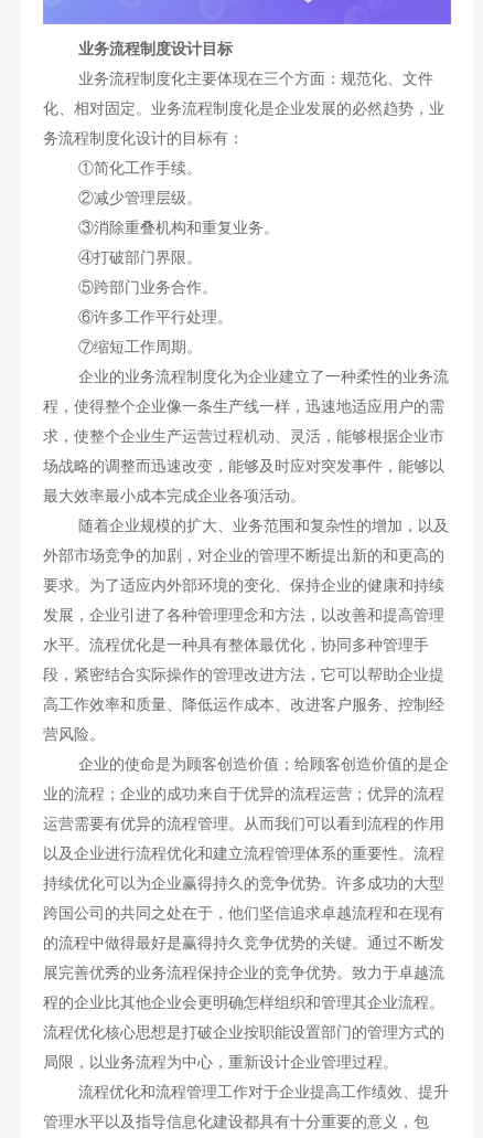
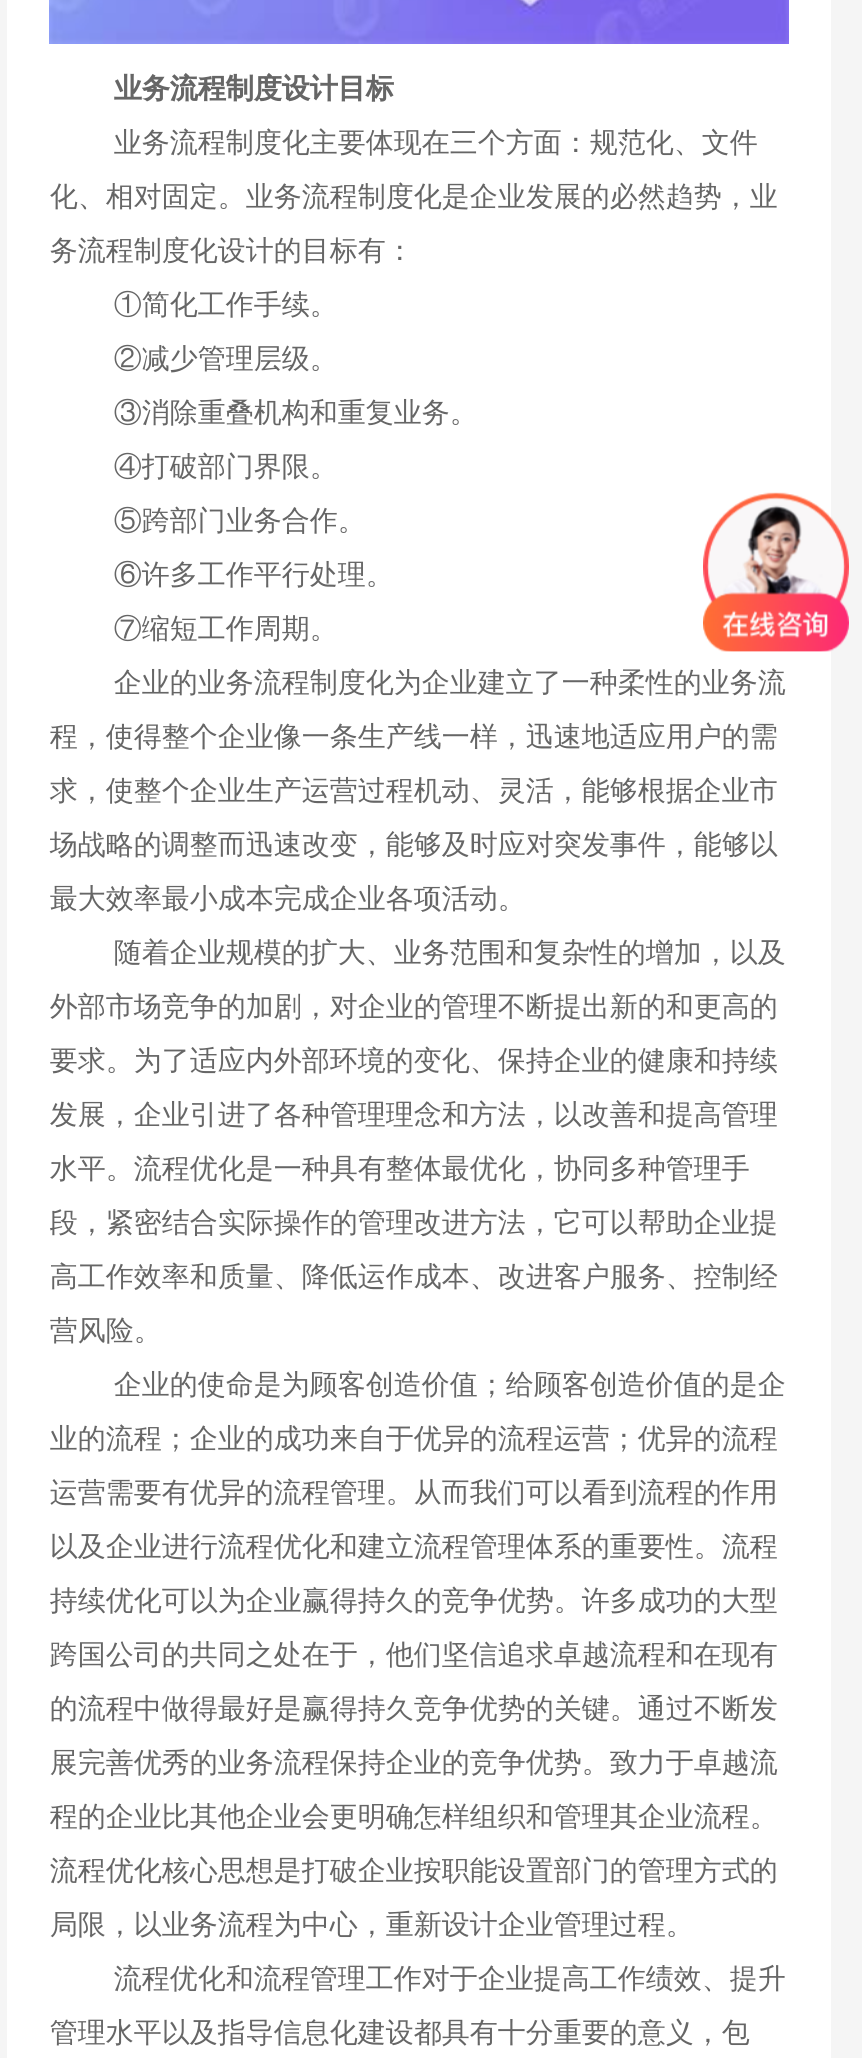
+ [image]
